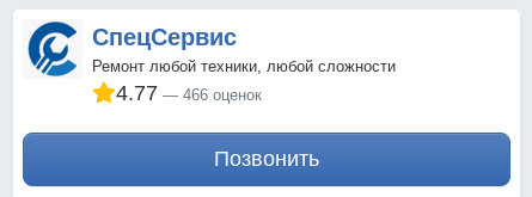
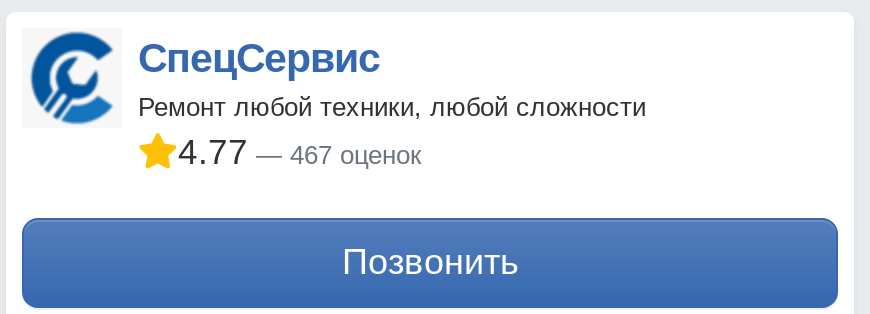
- 4.77 466 оценок
+ 4.77 467 оценок
